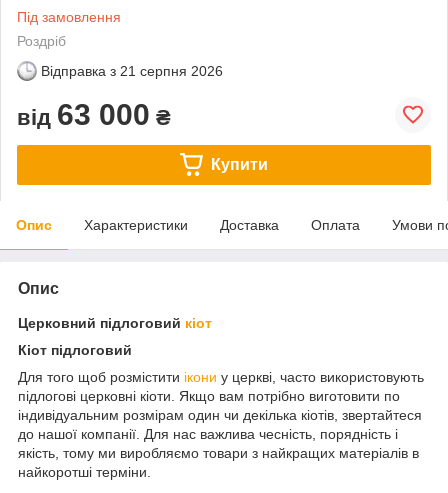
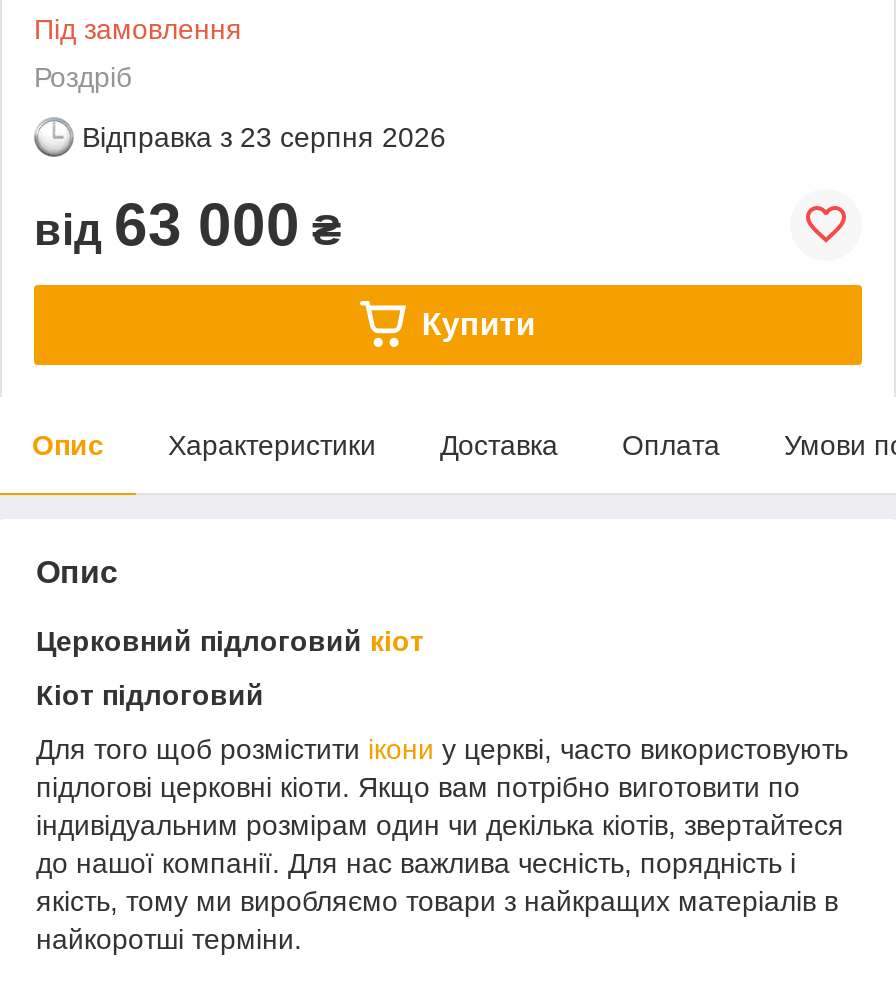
- Відправка з 21 серпня 2026
+ Відправка з 23 серпня 2026
